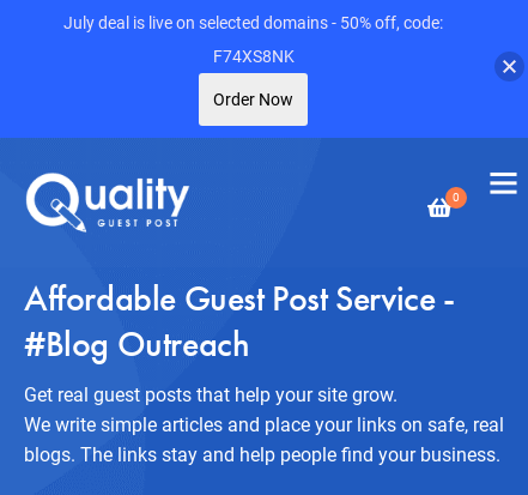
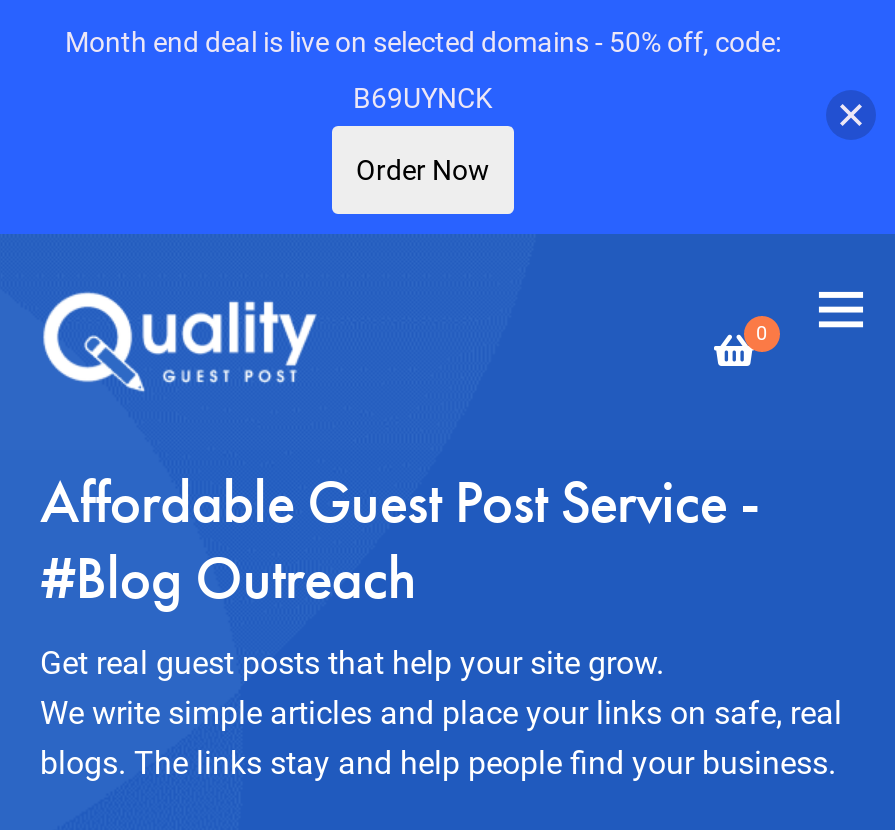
- July deal is live on selected domains - 50% off, code:
+ Month end deal is live on selected domains - 50% off, code:

- F74XS8NK
+ B69UYNCK
